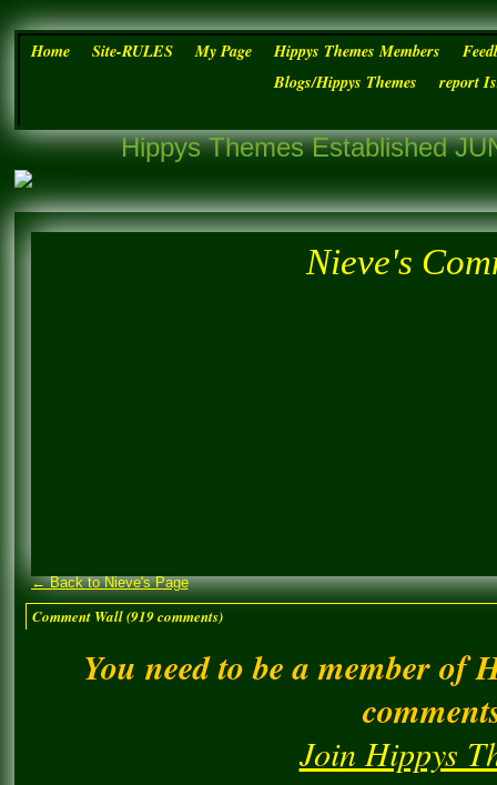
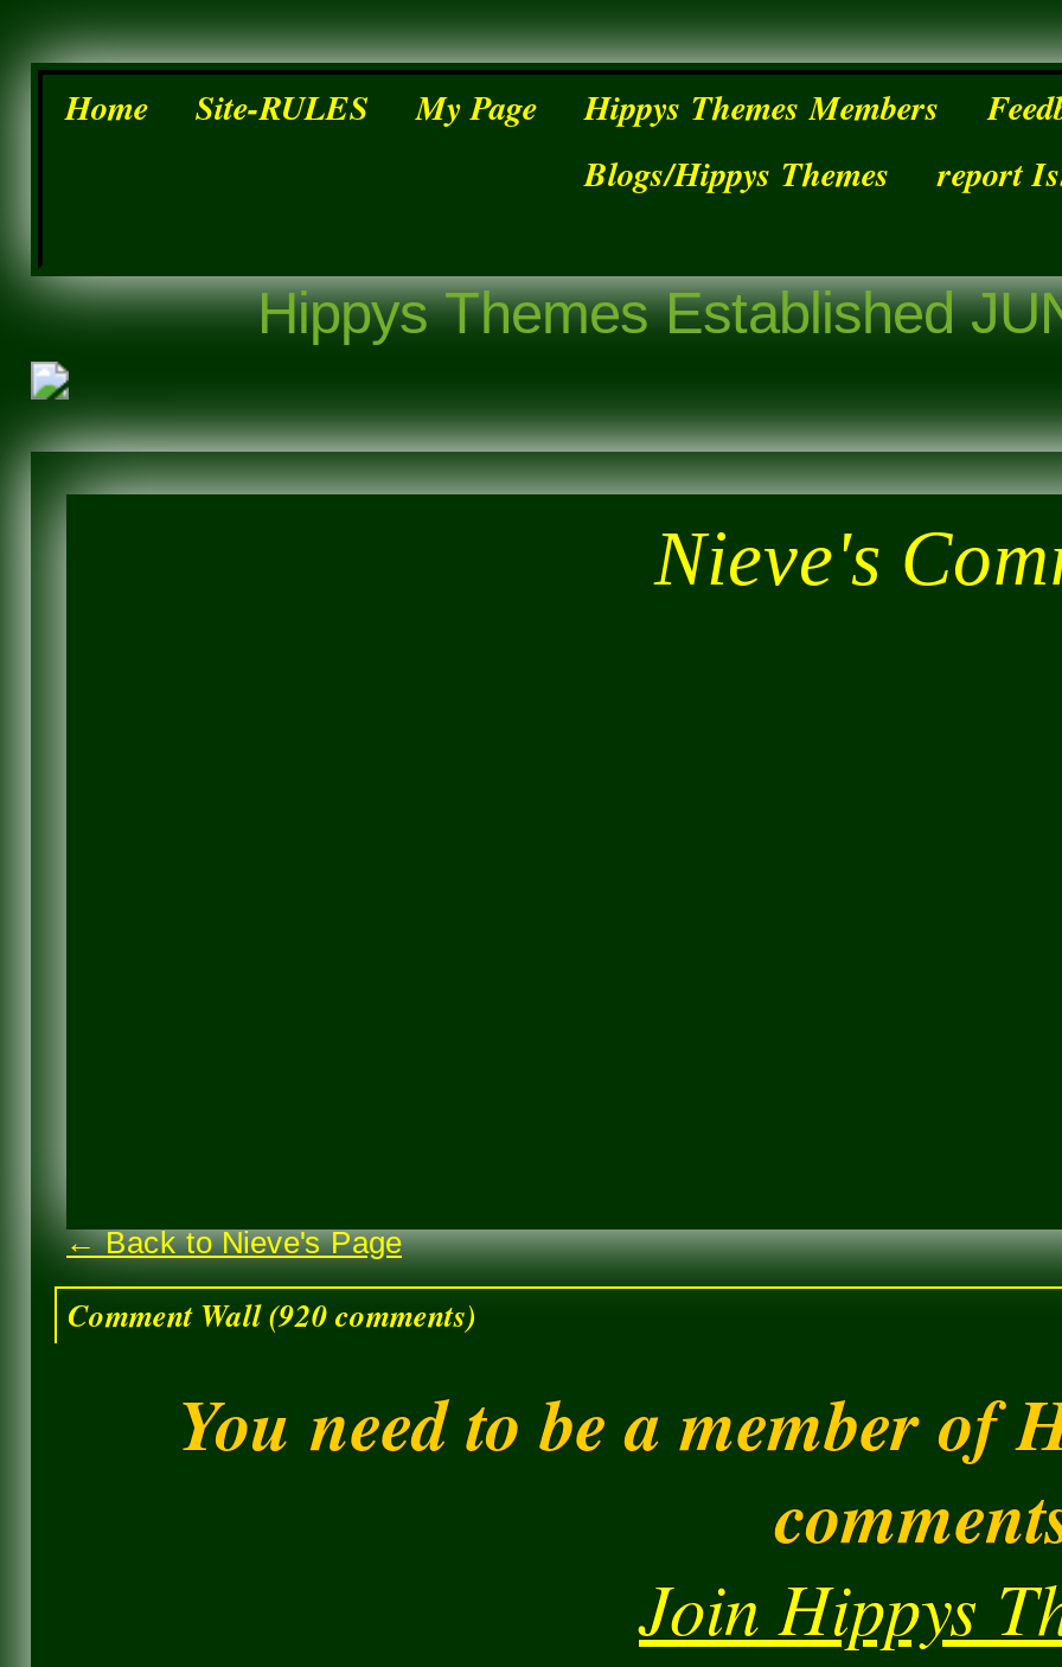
- Comment Wall (919 comments)
+ Comment Wall (920 comments)
